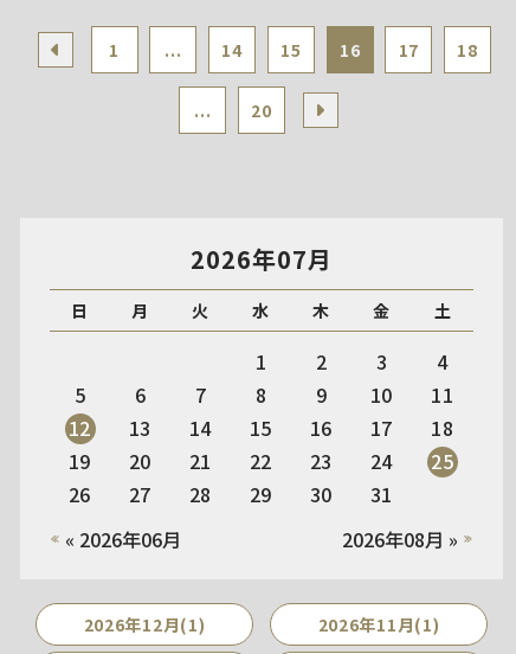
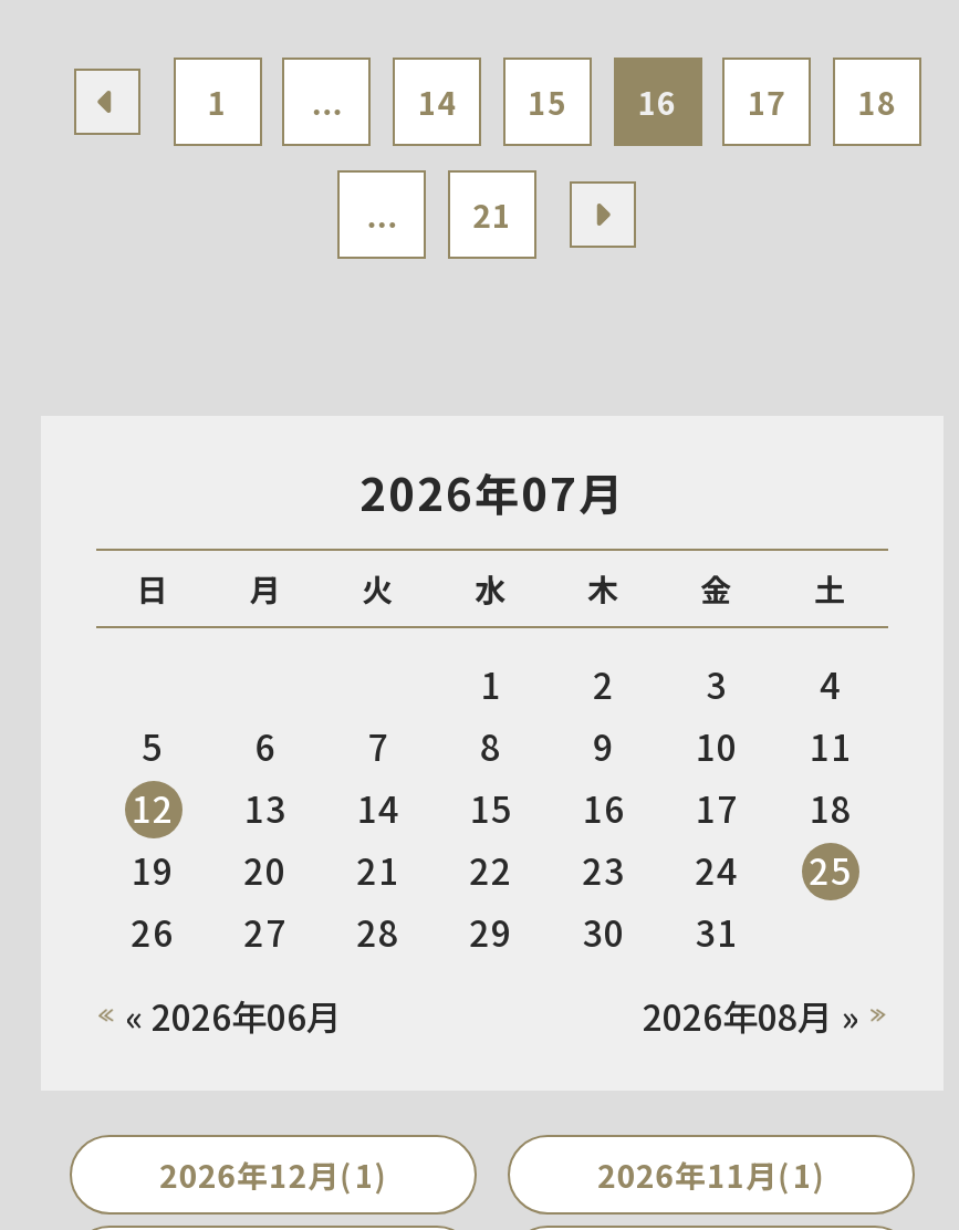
- 20
+ 21
